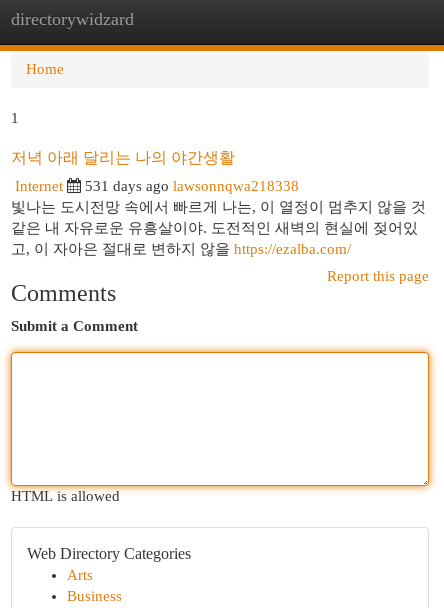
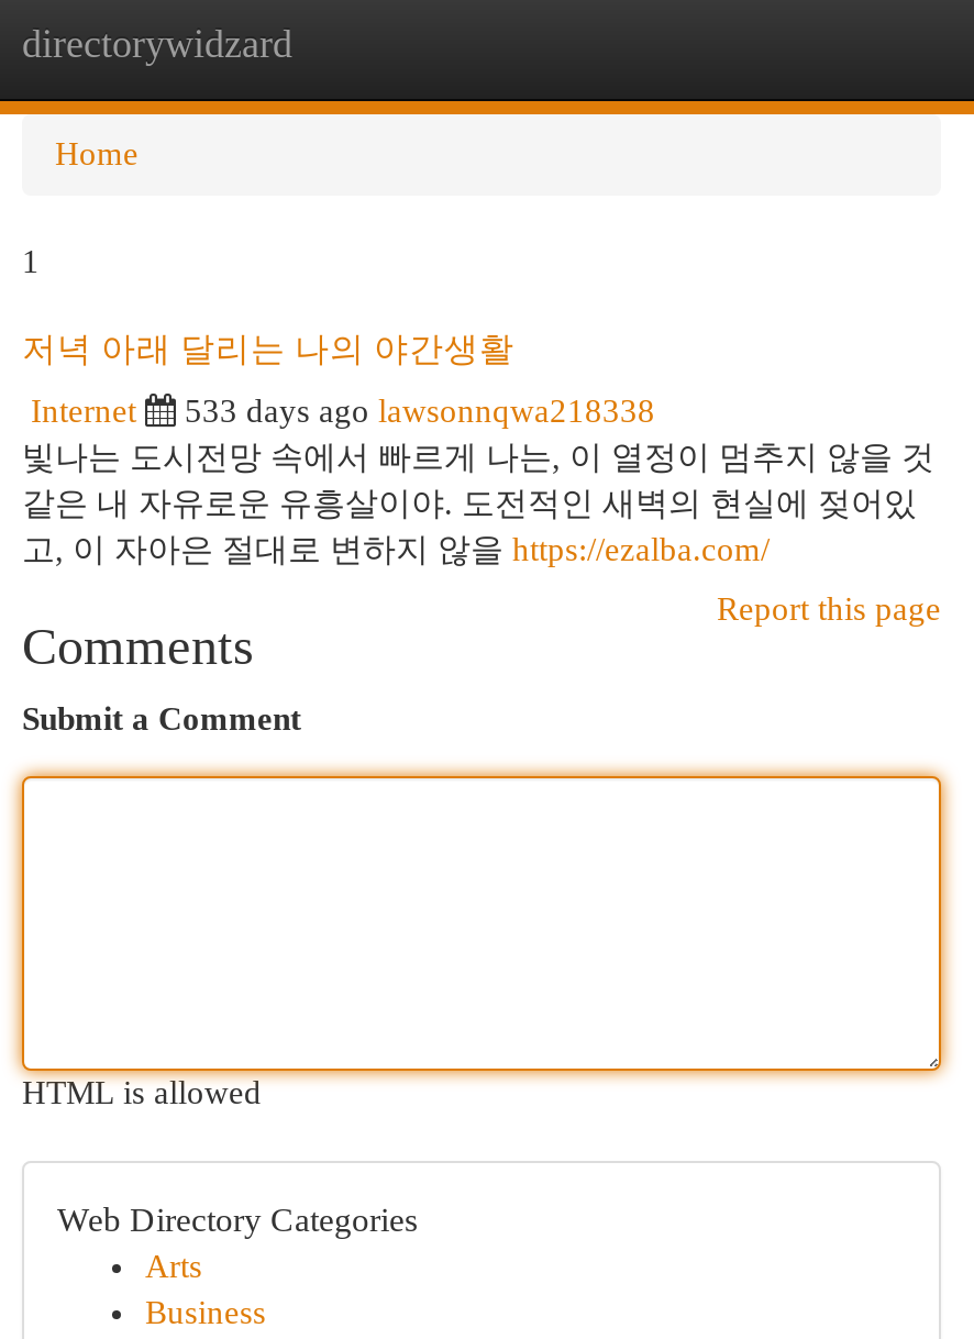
- 531 days ago lawsonnqwa218338
+ 533 days ago lawsonnqwa218338
